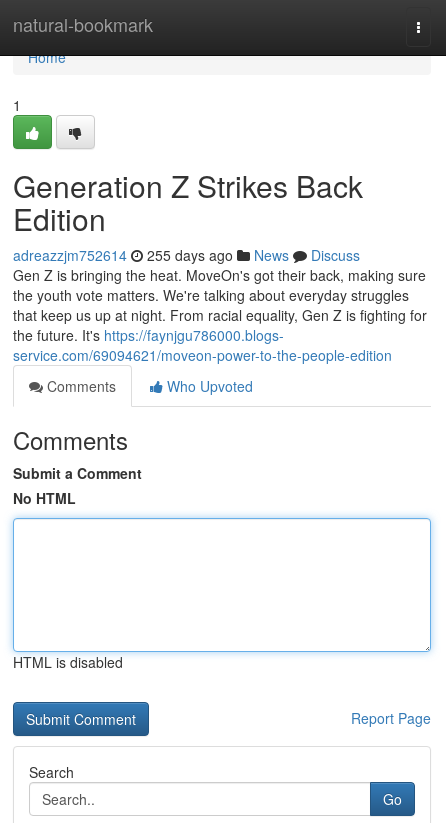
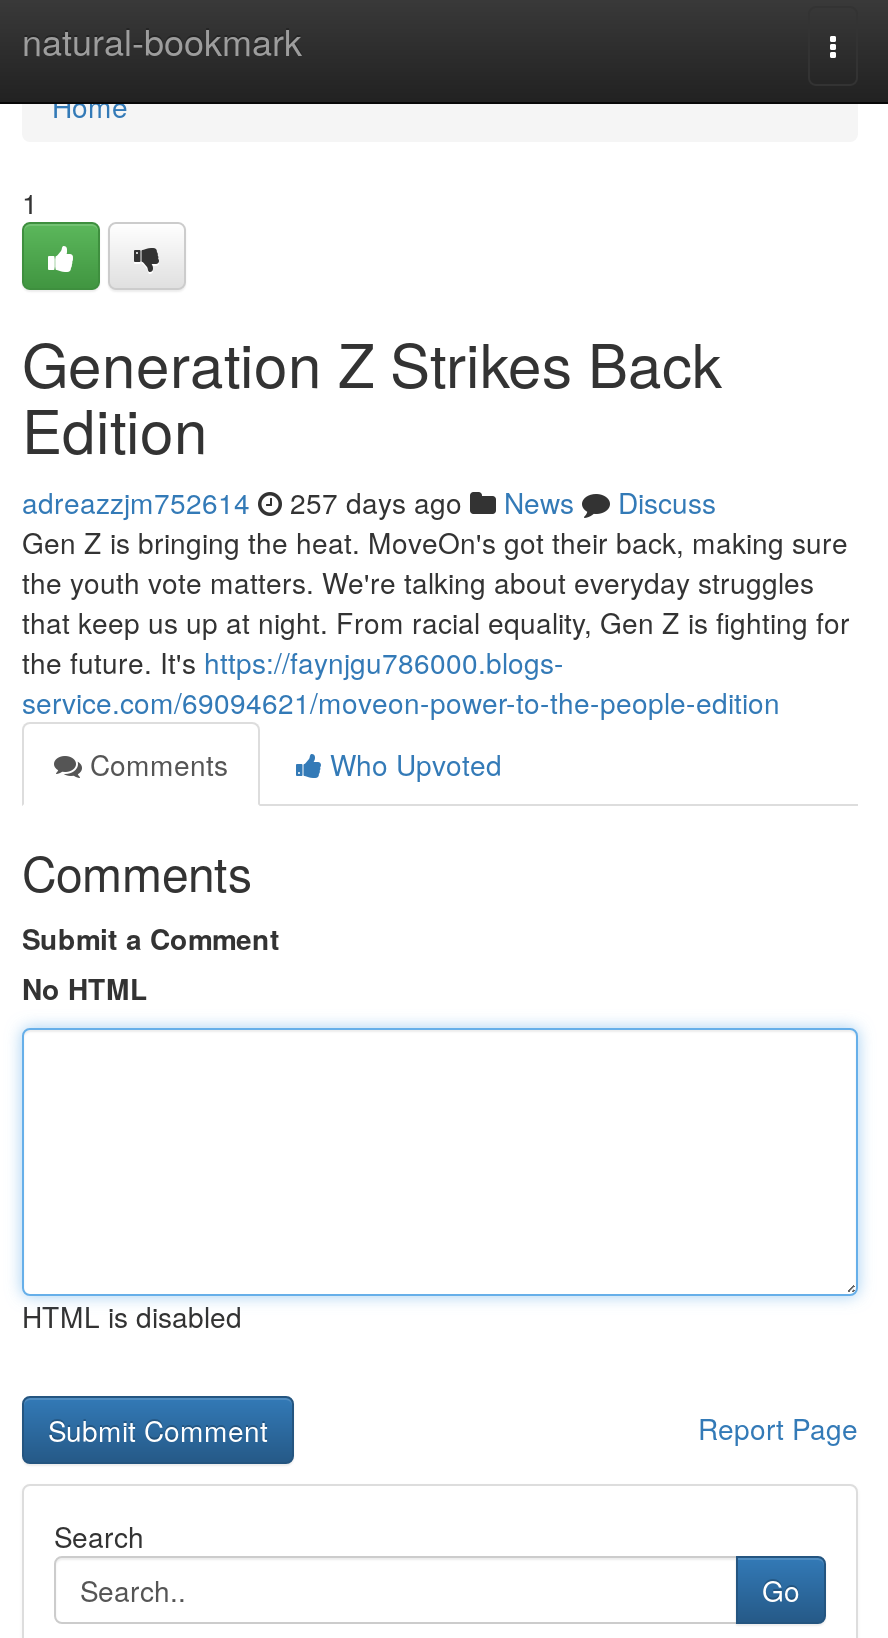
- adreazzjm752614 255 days ago News Discuss
+ adreazzjm752614 257 days ago News Discuss
